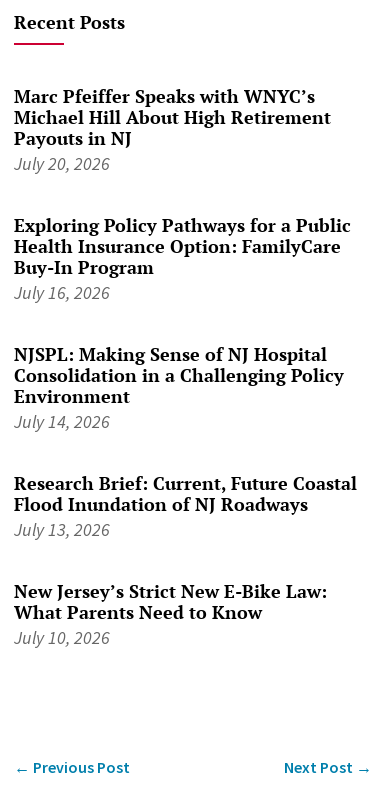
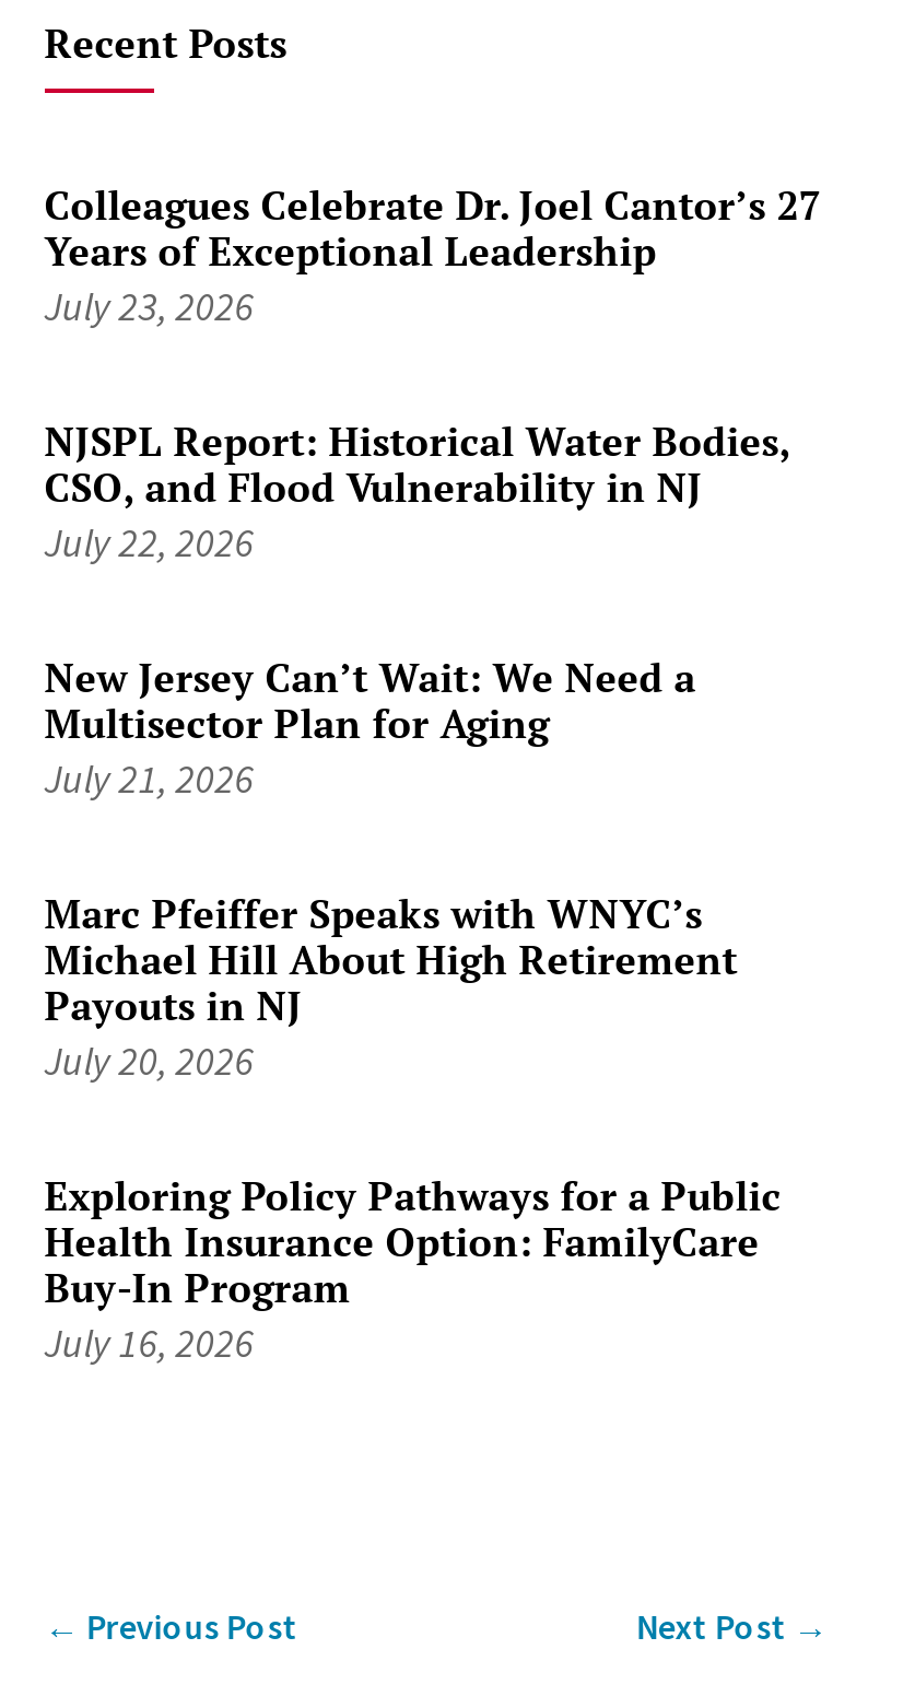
+ Colleagues Celebrate Dr. Joel Cantor’s 27
+ Years of Exceptional Leadership
+ July 23, 2026
+ NJSPL Report: Historical Water Bodies,
+ CSO, and Flood Vulnerability in NJ
+ July 22, 2026
+ New Jersey Can’t Wait: We Need a
+ Multisector Plan for Aging
+ July 21, 2026

moved down: Marc Pfeiffer Speaks with WNYC’s | Michael Hill About High Retirement | Payouts in NJ | July 20, 2026 | Exploring Policy Pathways for a Public | Health Insurance Option: FamilyCare | Buy-In Program | July 16, 2026

- NJSPL: Making Sense of NJ Hospital
- Consolidation in a Challenging Policy
- Environment
- July 14, 2026
- Research Brief: Current, Future Coastal
- Flood Inundation of NJ Roadways
- July 13, 2026
- New Jersey’s Strict New E-Bike Law:
- What Parents Need to Know
- July 10, 2026
